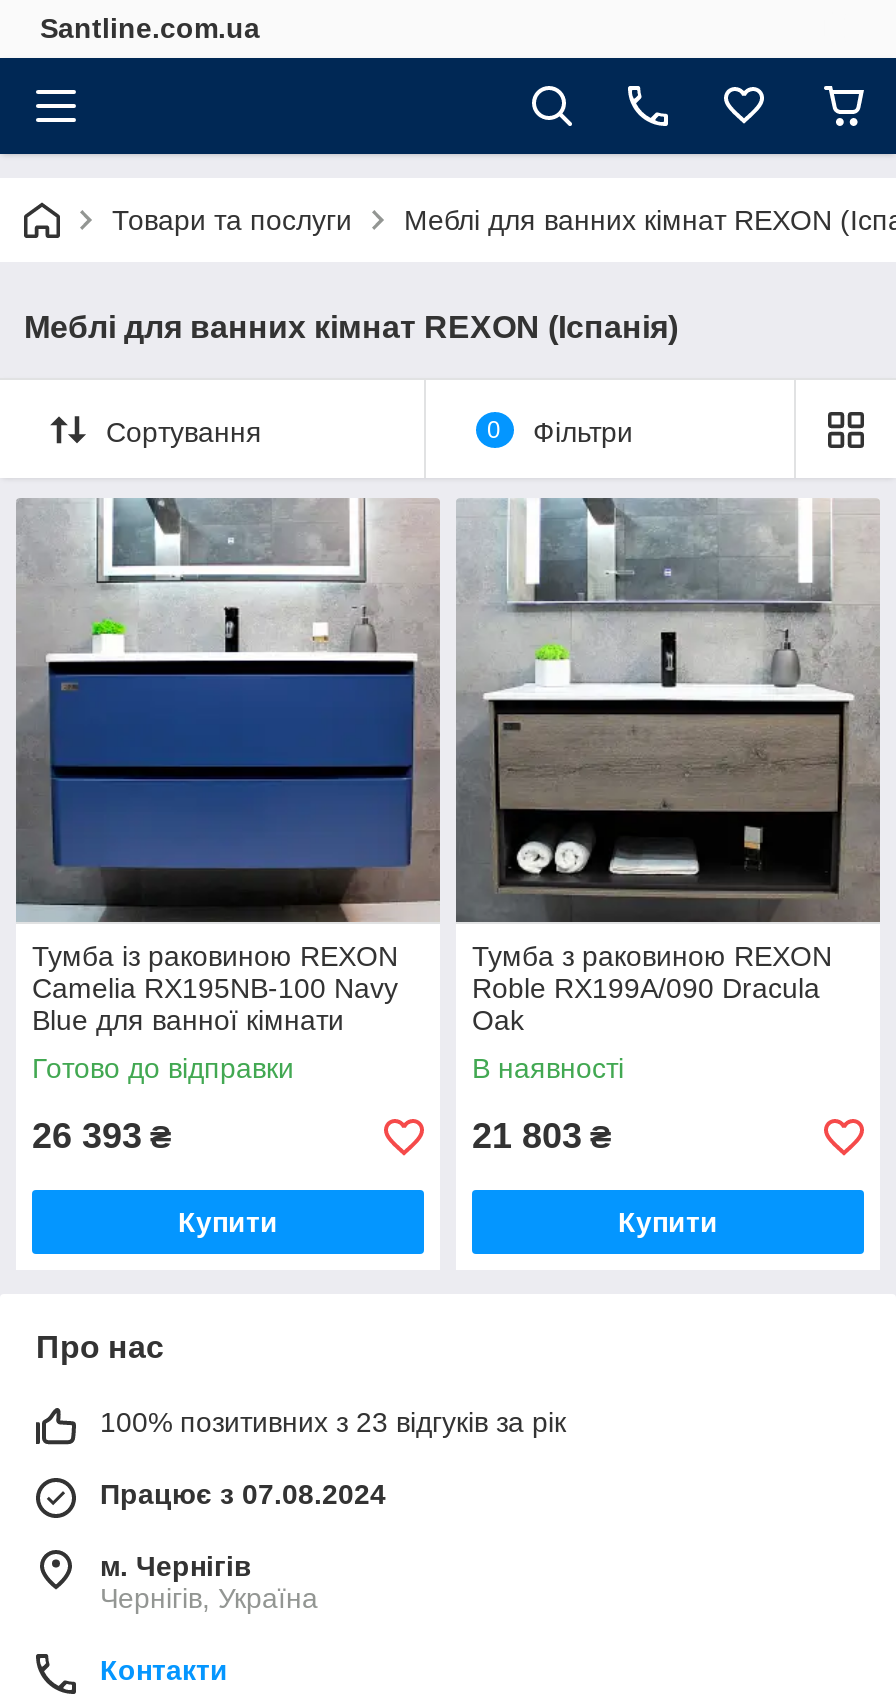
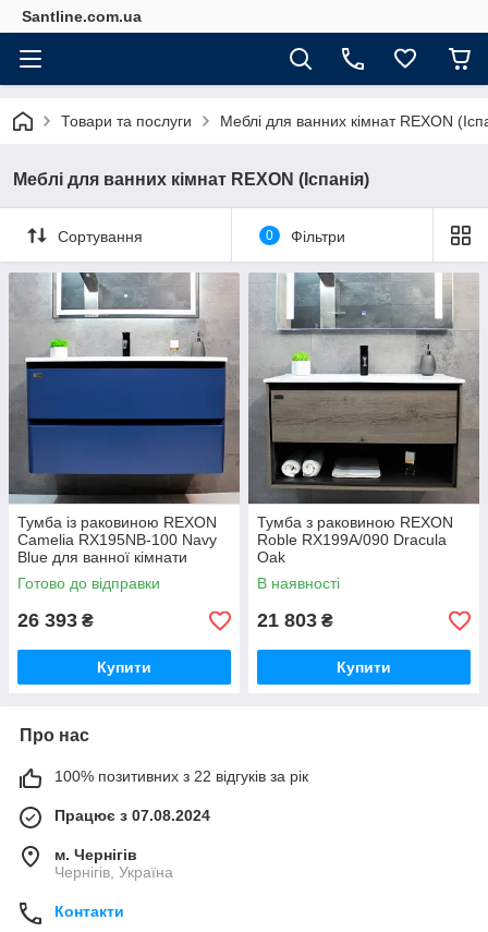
- 100% позитивних з 23 відгуків за рік
+ 100% позитивних з 22 відгуків за рік
